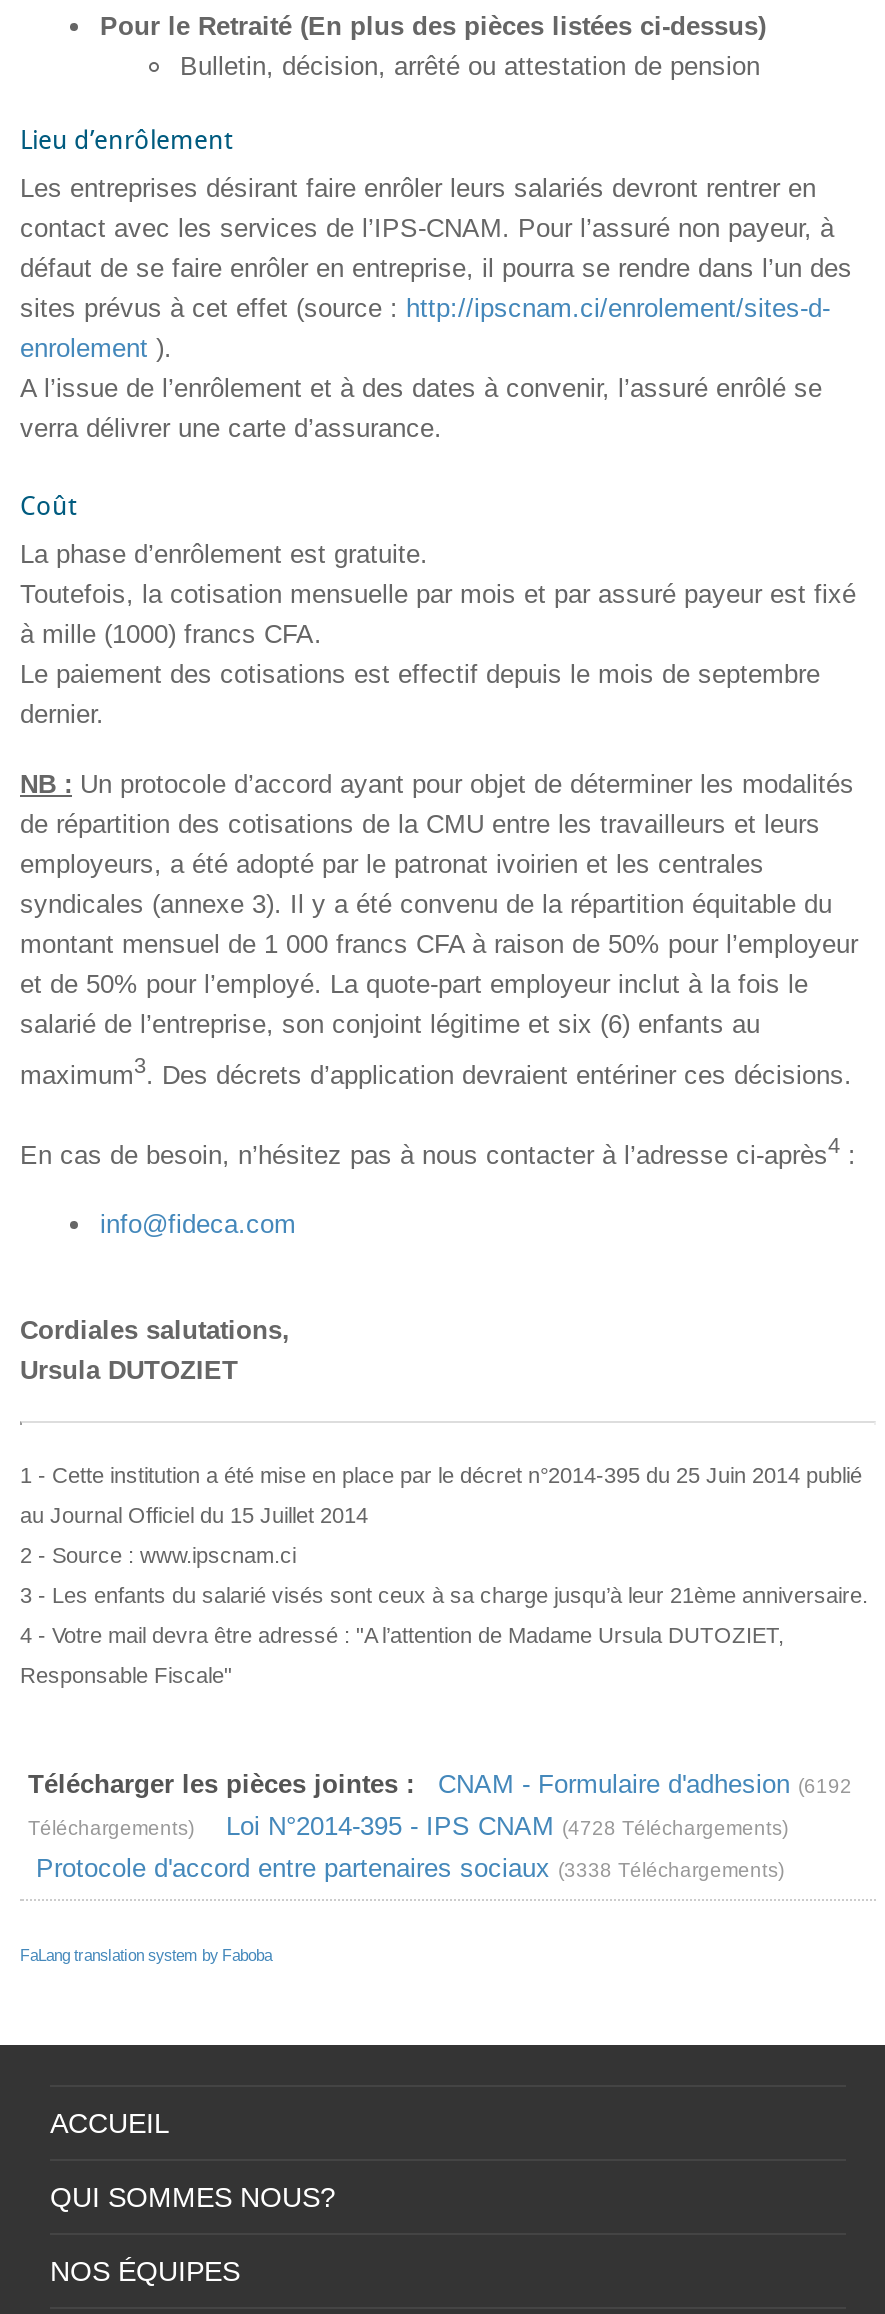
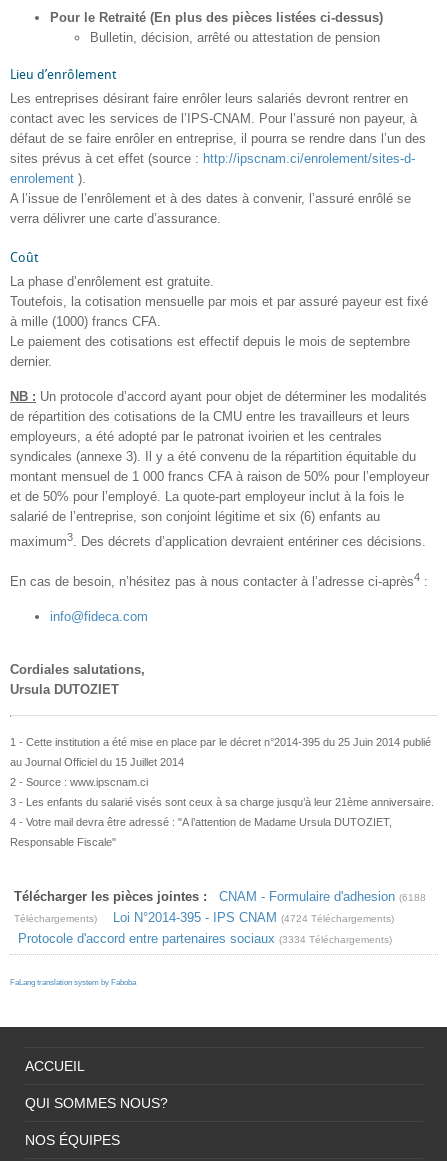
- Télécharger les pièces jointes : CNAM - Formulaire d'adhesion (6192
+ Télécharger les pièces jointes : CNAM - Formulaire d'adhesion (6188

- Loi N°2014-395 - IPS CNAM (4728 Téléchargements)
+ Loi N°2014-395 - IPS CNAM (4724 Téléchargements)

- Protocole d'accord entre partenaires sociaux (3338 Téléchargements)
+ Protocole d'accord entre partenaires sociaux (3334 Téléchargements)
